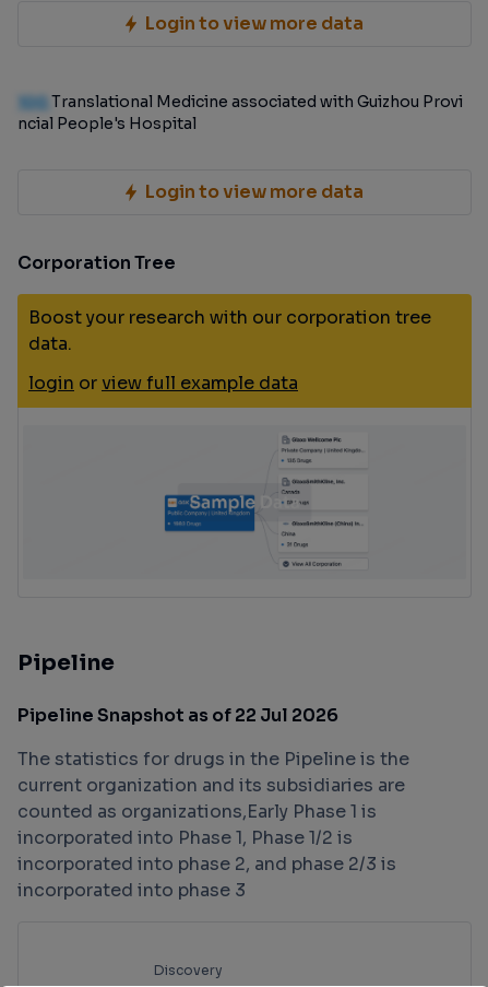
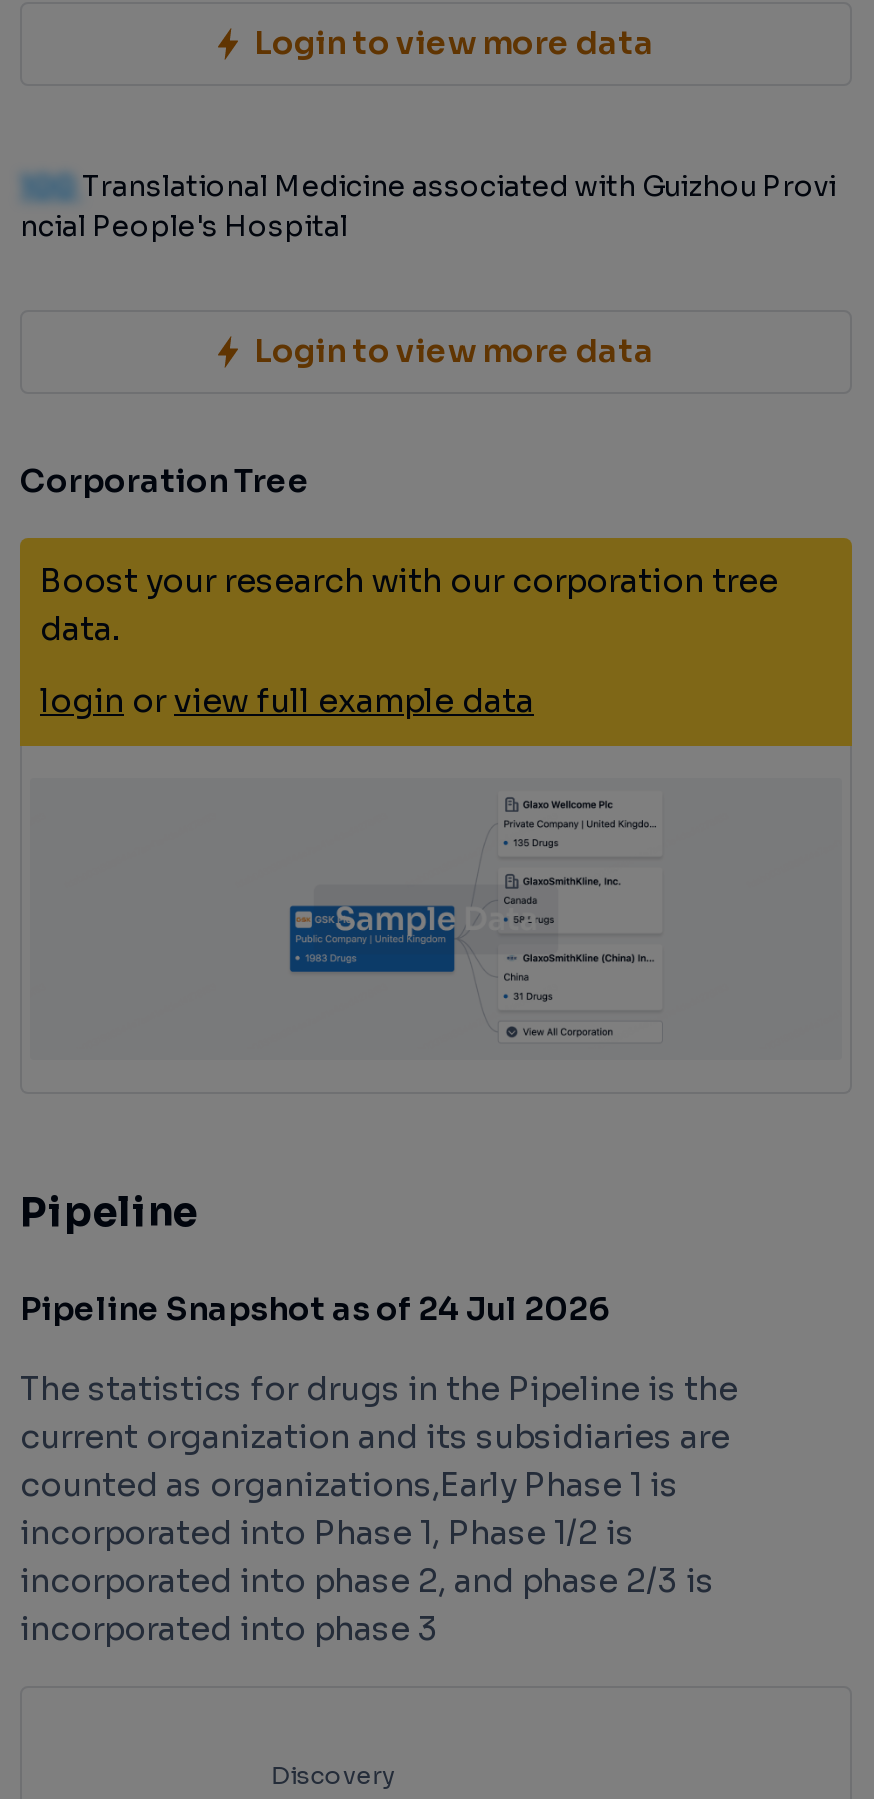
- Pipeline Snapshot as of 22 Jul 2026
+ Pipeline Snapshot as of 24 Jul 2026
